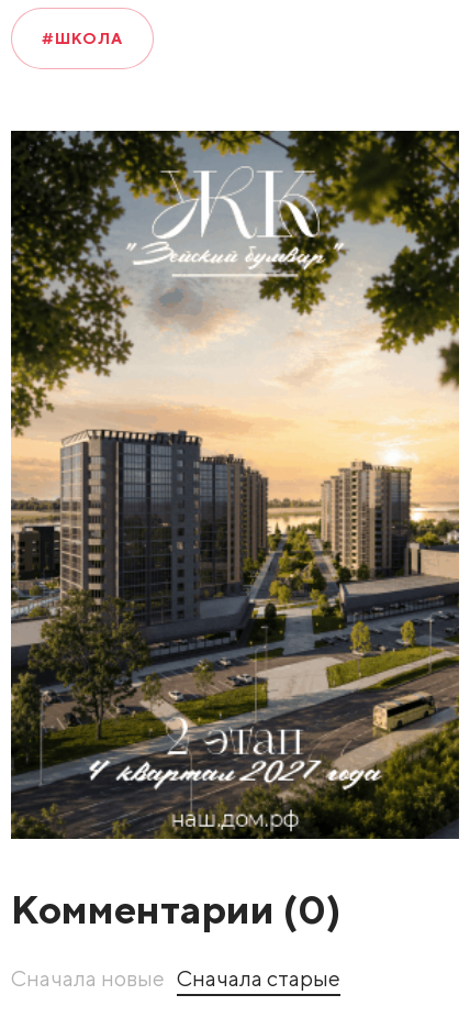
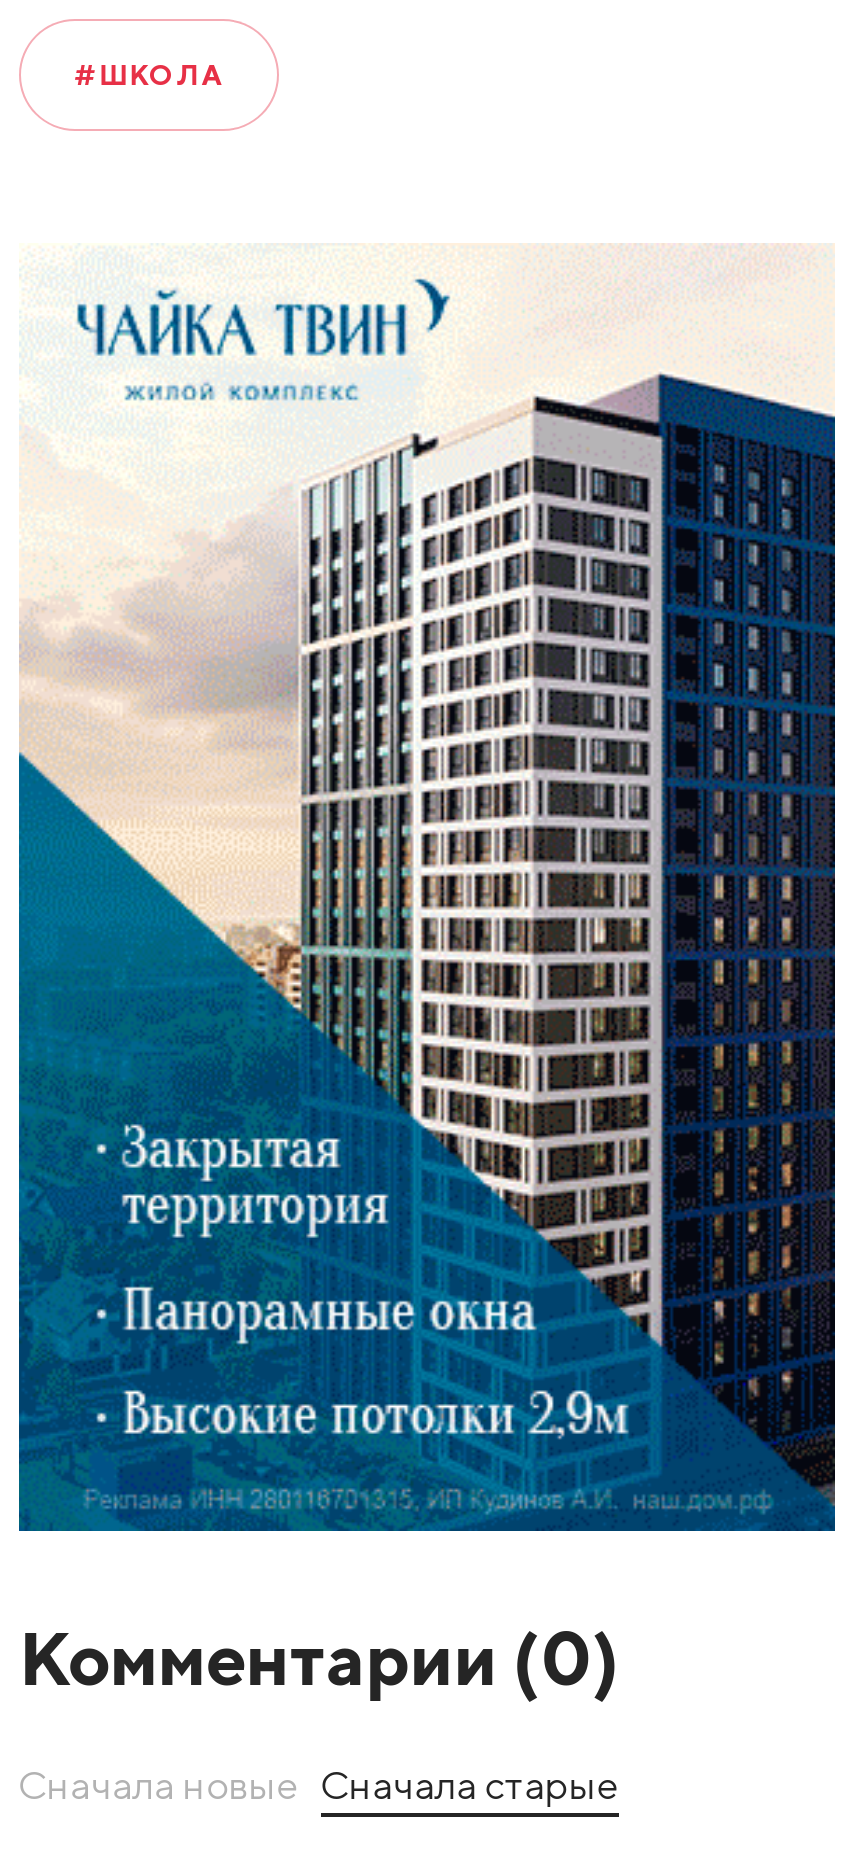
- [image]
+ [image]
